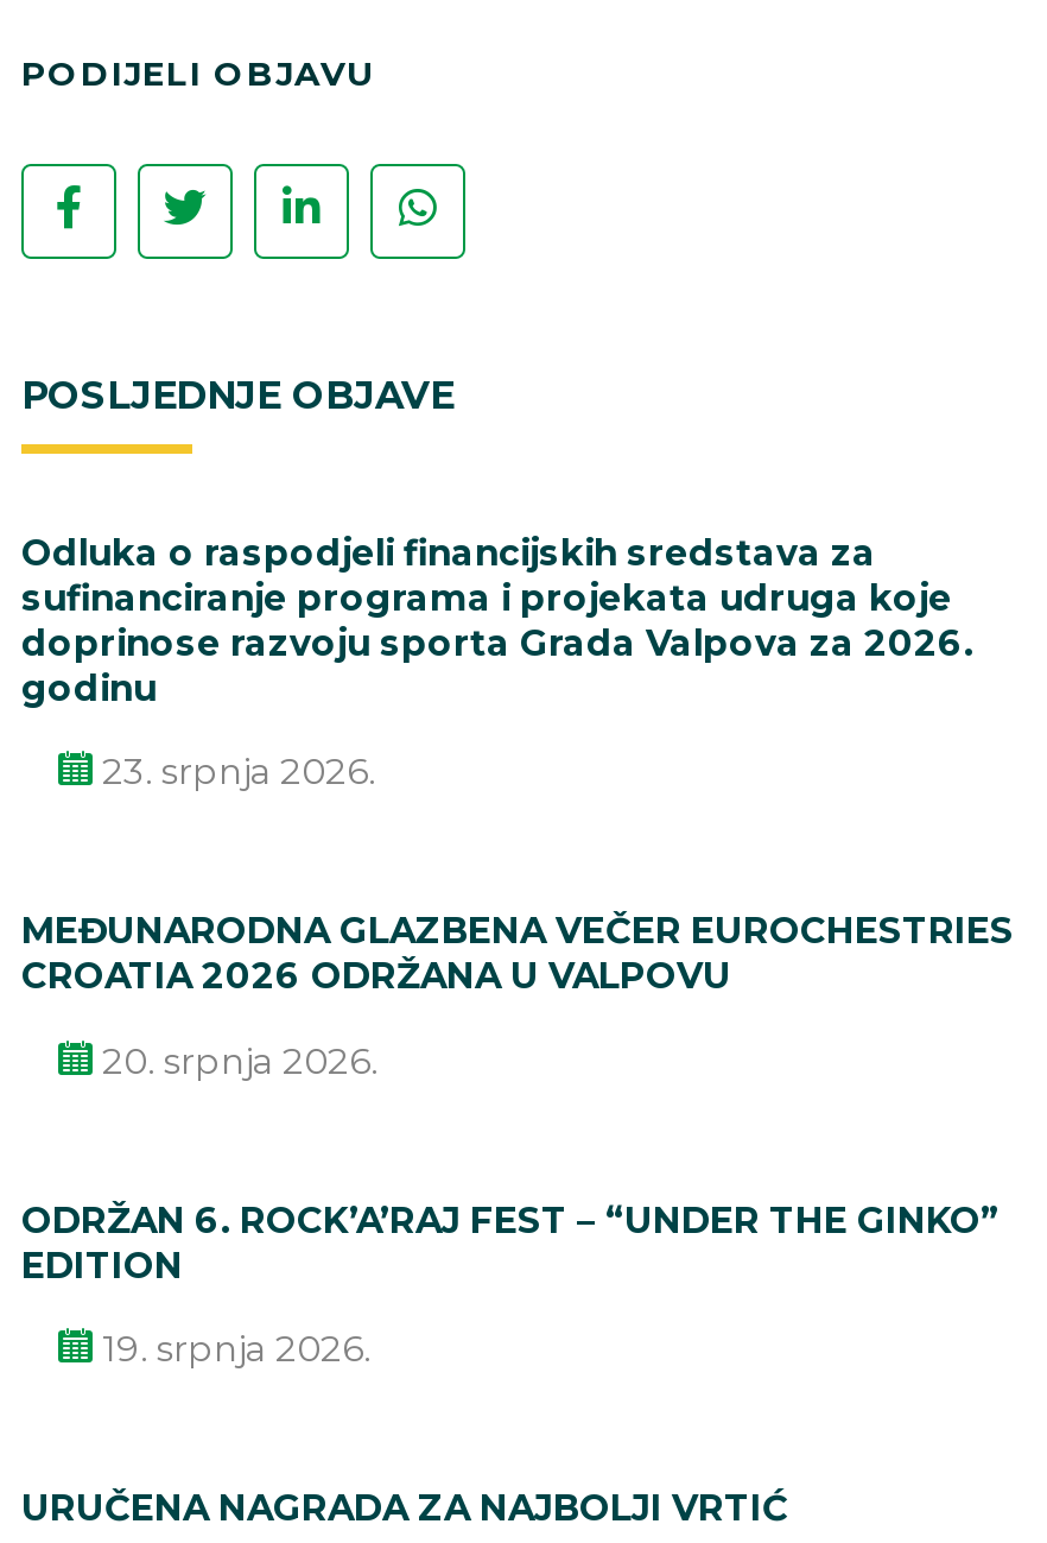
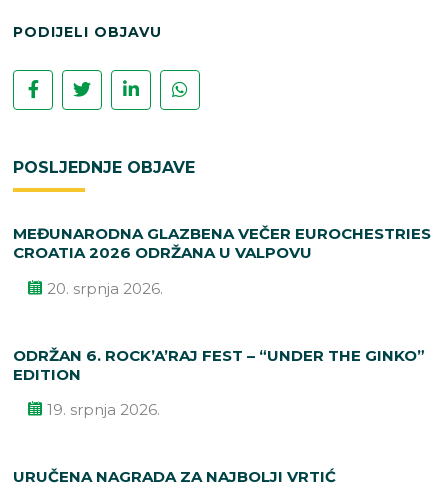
- Odluka o raspodjeli financijskih sredstava za
- sufinanciranje programa i projekata udruga koje
- doprinose razvoju sporta Grada Valpova za 2026.
- godinu
- 23. srpnja 2026.
